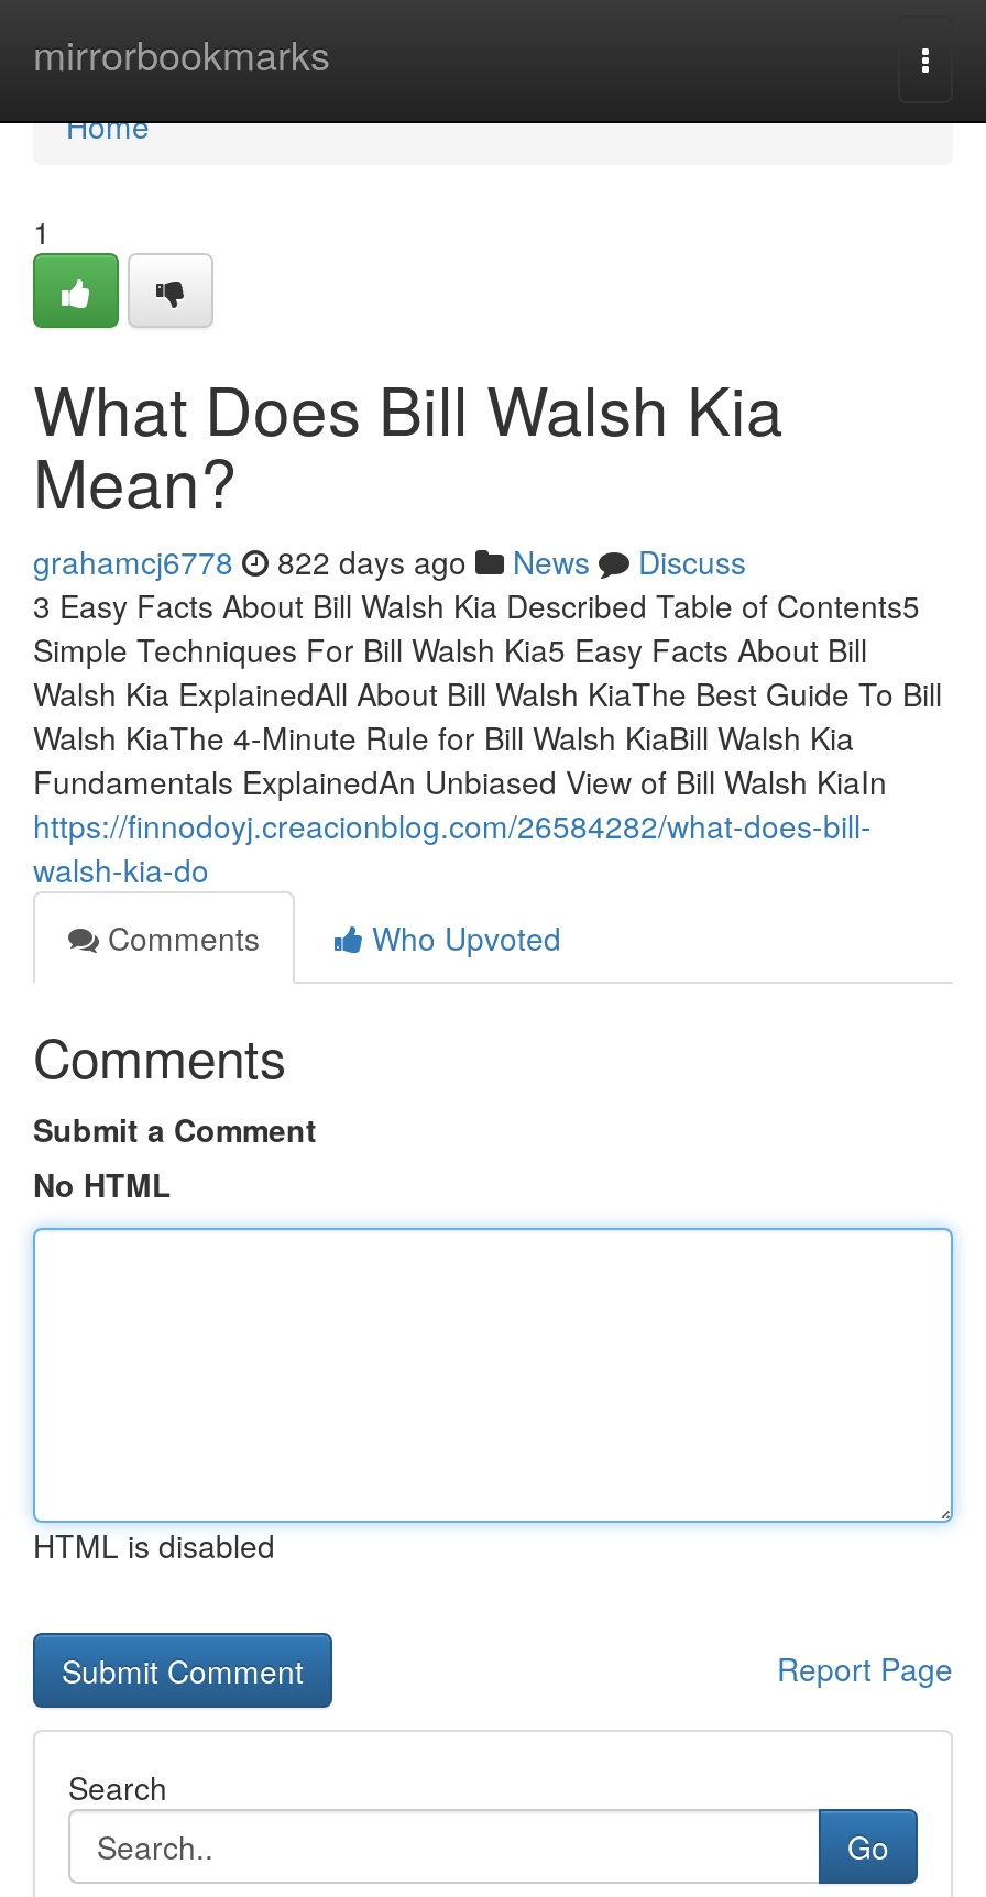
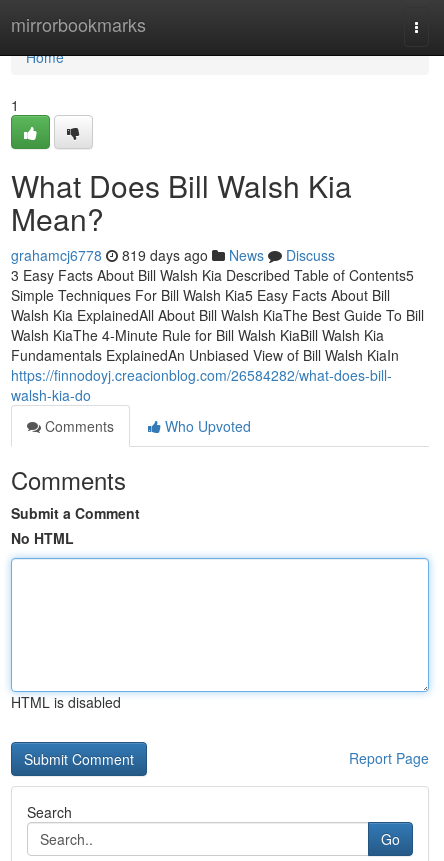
- grahamcj6778 822 days ago News Discuss
+ grahamcj6778 819 days ago News Discuss
